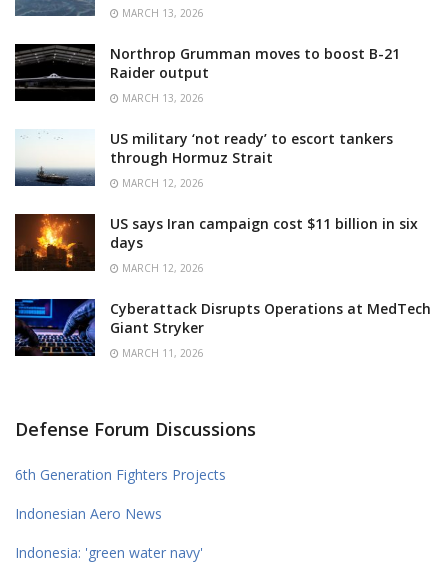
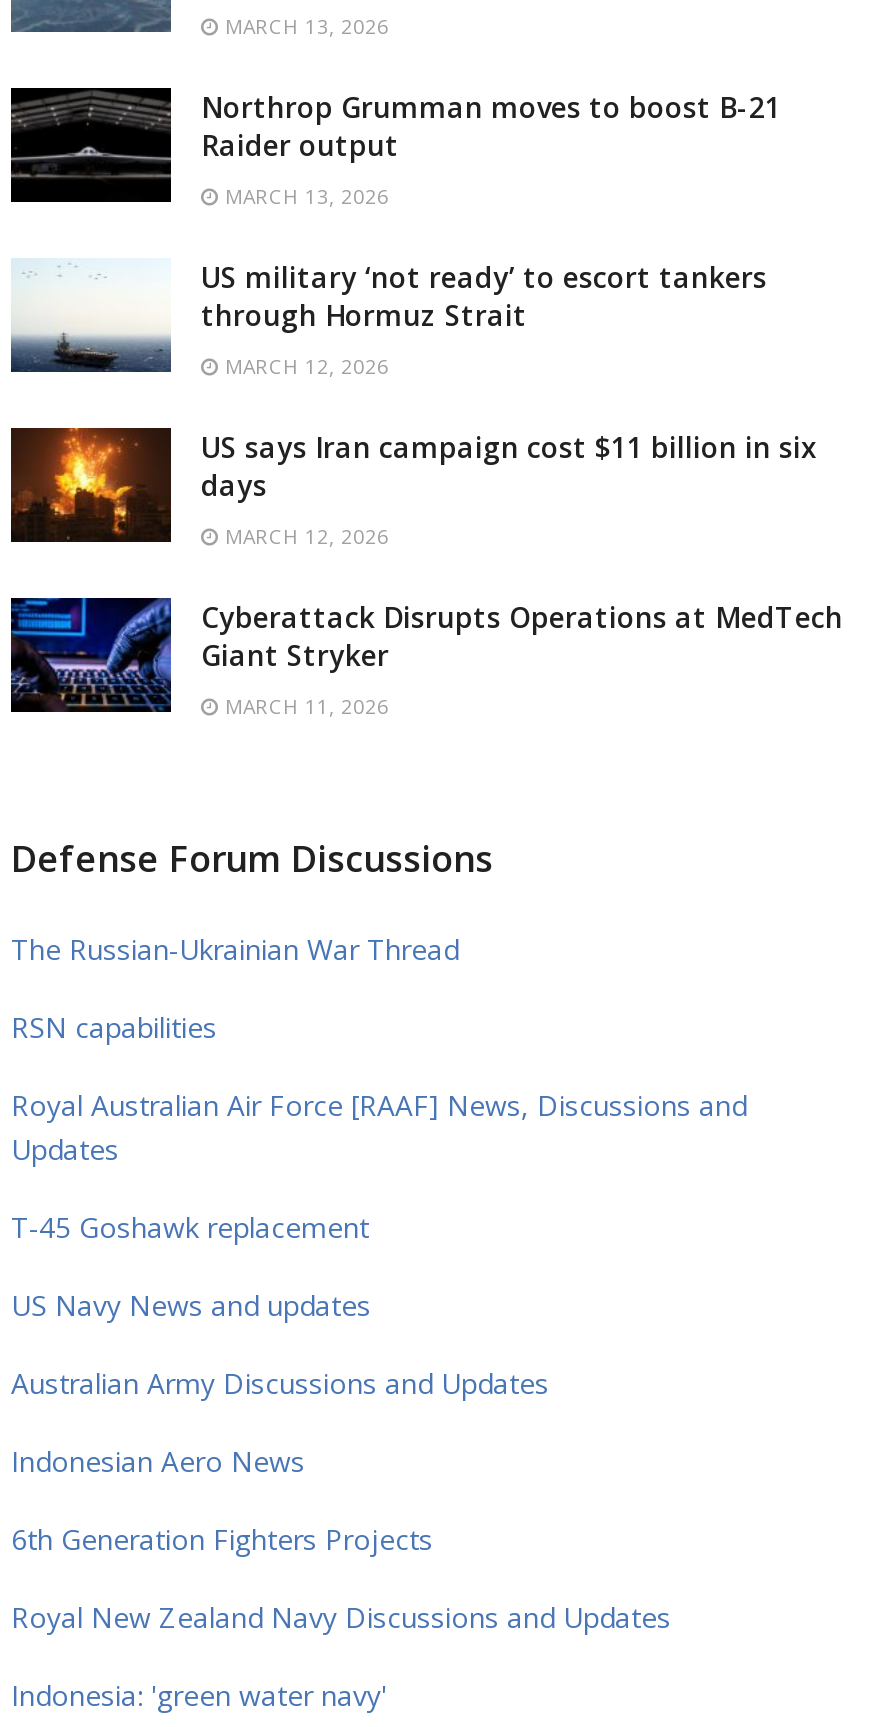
+ The Russian-Ukrainian War Thread
+ RSN capabilities
+ Royal Australian Air Force [RAAF] News, Discussions and
+ Updates
+ T-45 Goshawk replacement
+ US Navy News and updates
+ Australian Army Discussions and Updates

+ Royal New Zealand Navy Discussions and Updates

moved up: Indonesian Aero News
